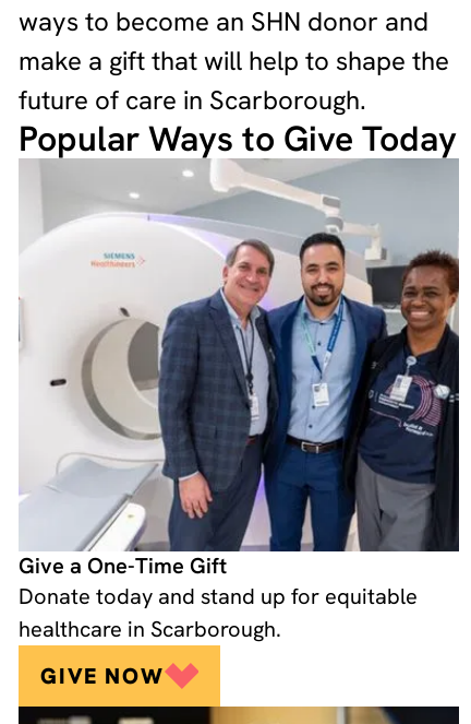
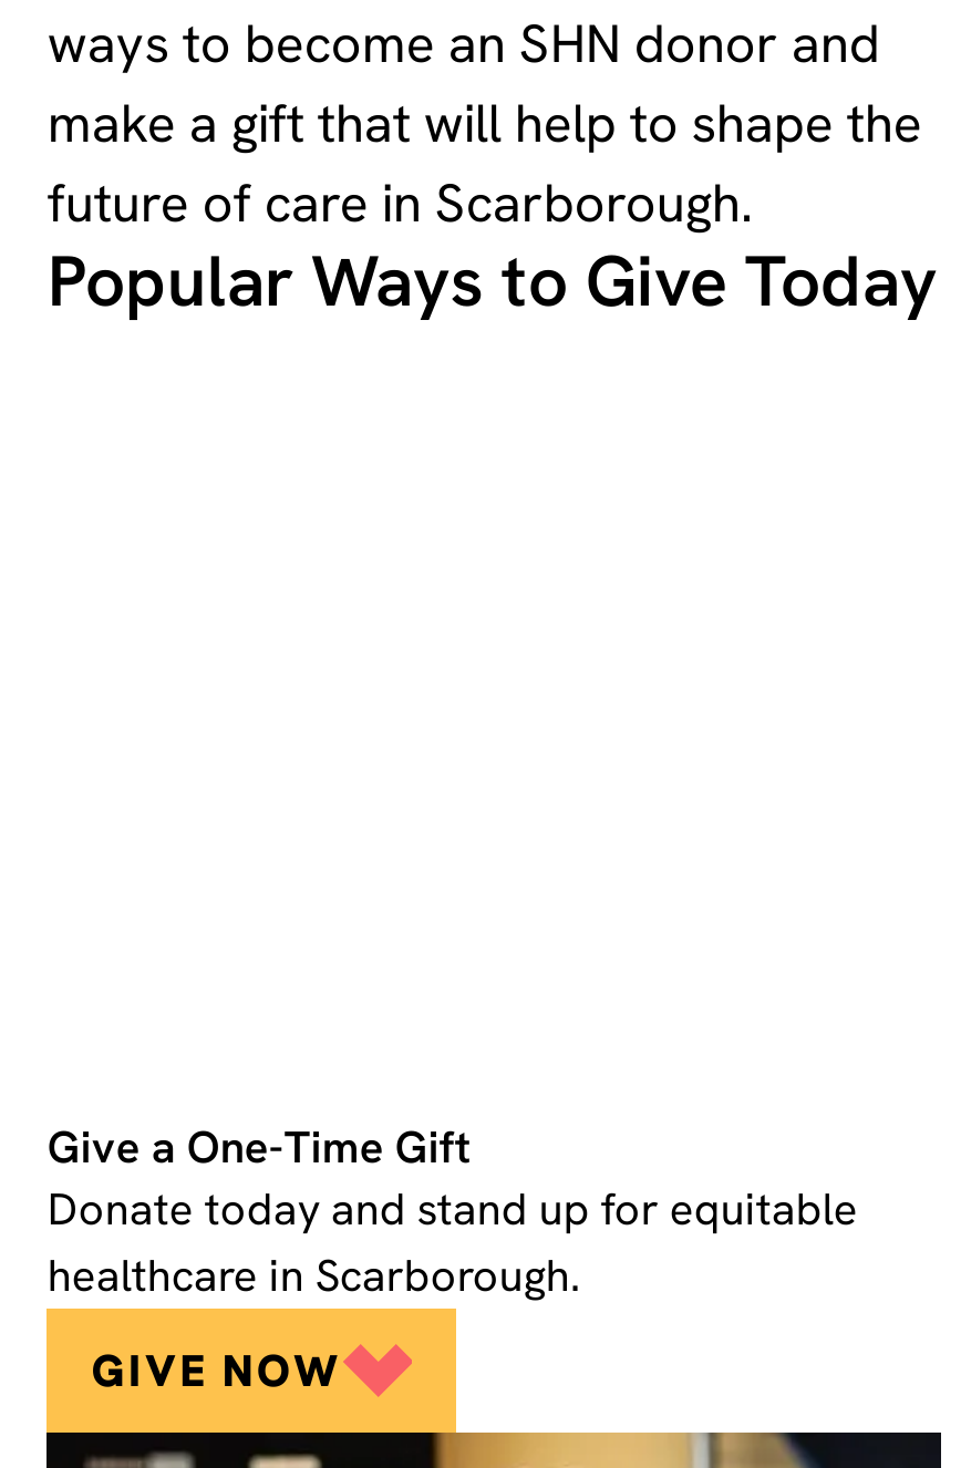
- [image]
